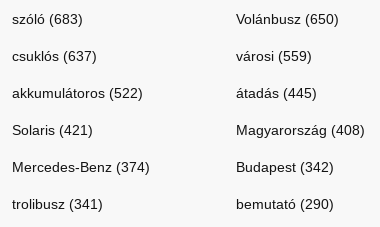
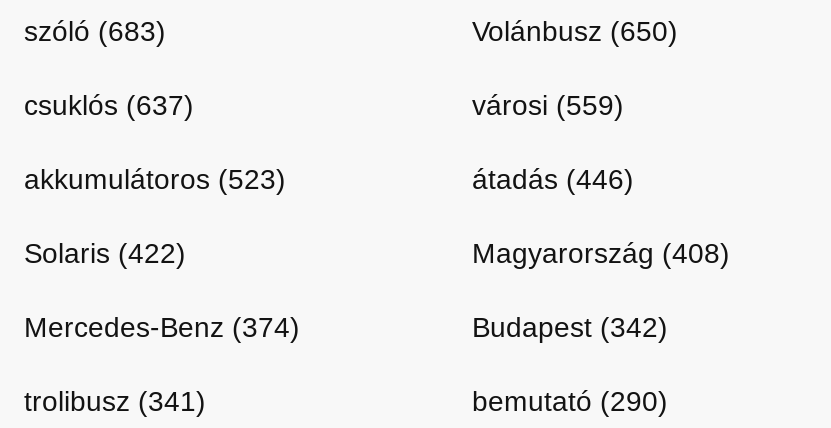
- akkumulátoros (522)
+ akkumulátoros (523)

- átadás (445)
+ átadás (446)

- Solaris (421)
+ Solaris (422)
